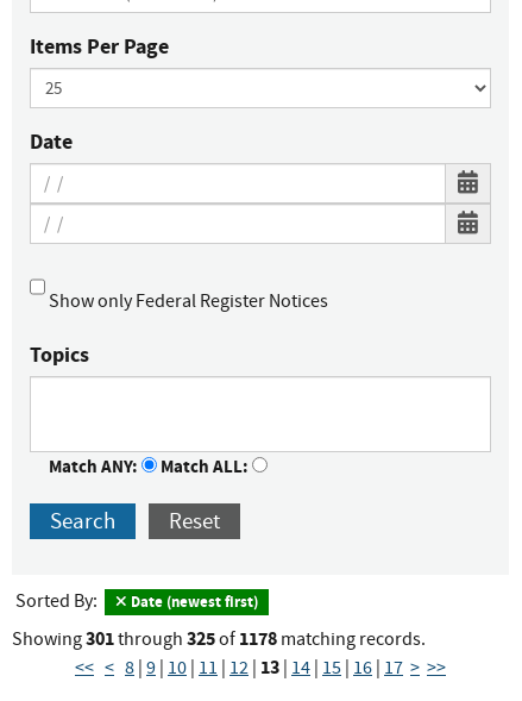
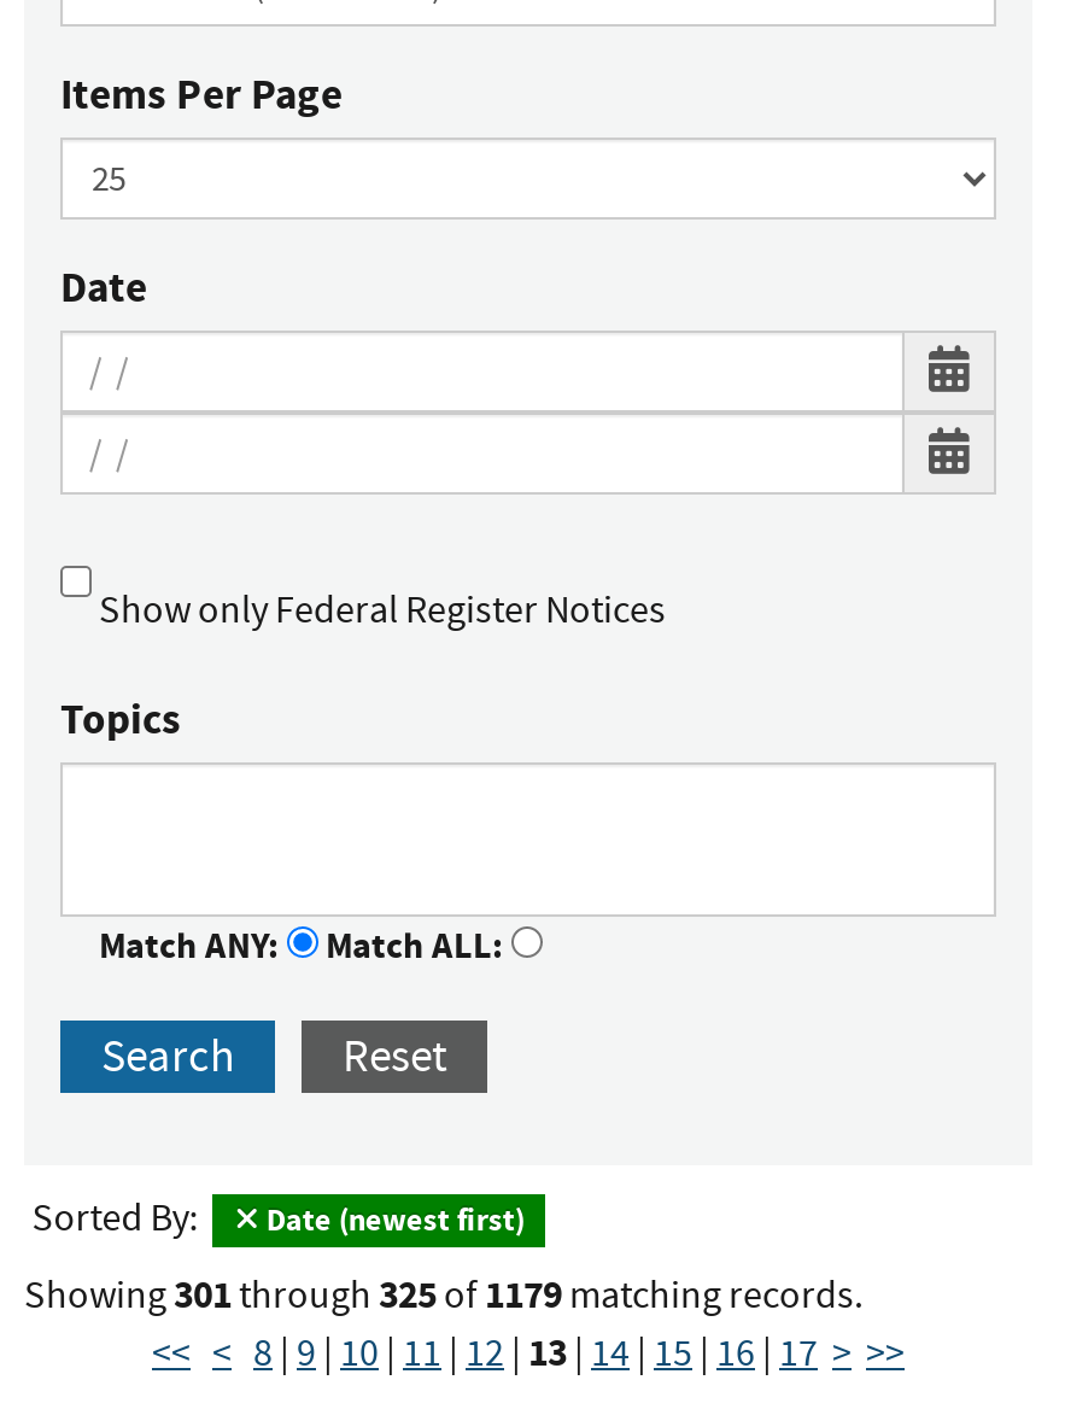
- Showing301 through 325 of 1178 matching records.
+ Showing301 through 325 of 1179 matching records.
